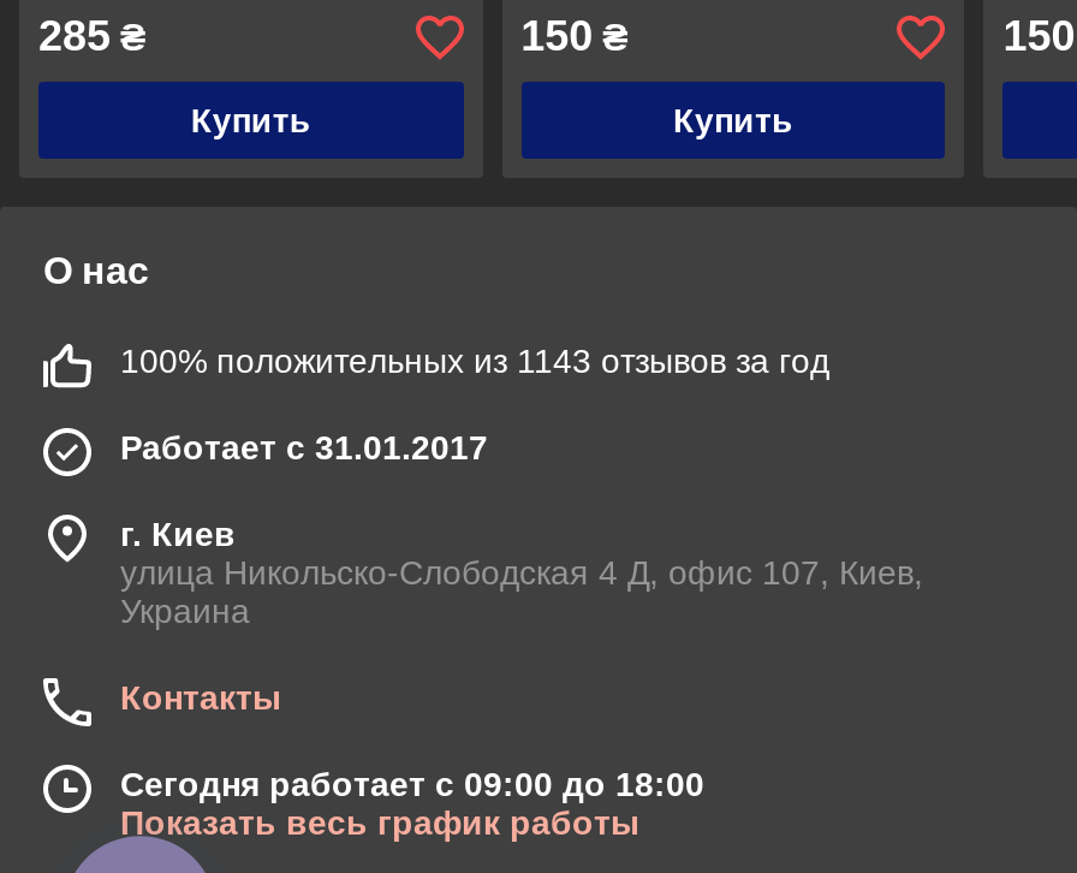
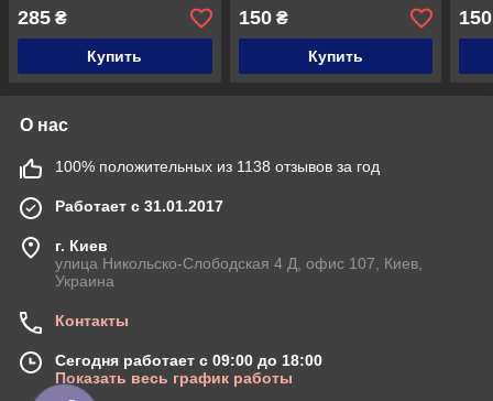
- 100% положительных из 1143 отзывов за год
+ 100% положительных из 1138 отзывов за год
